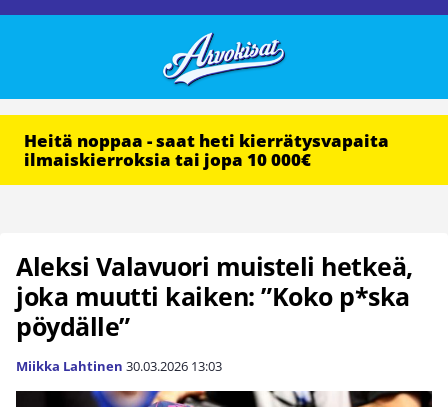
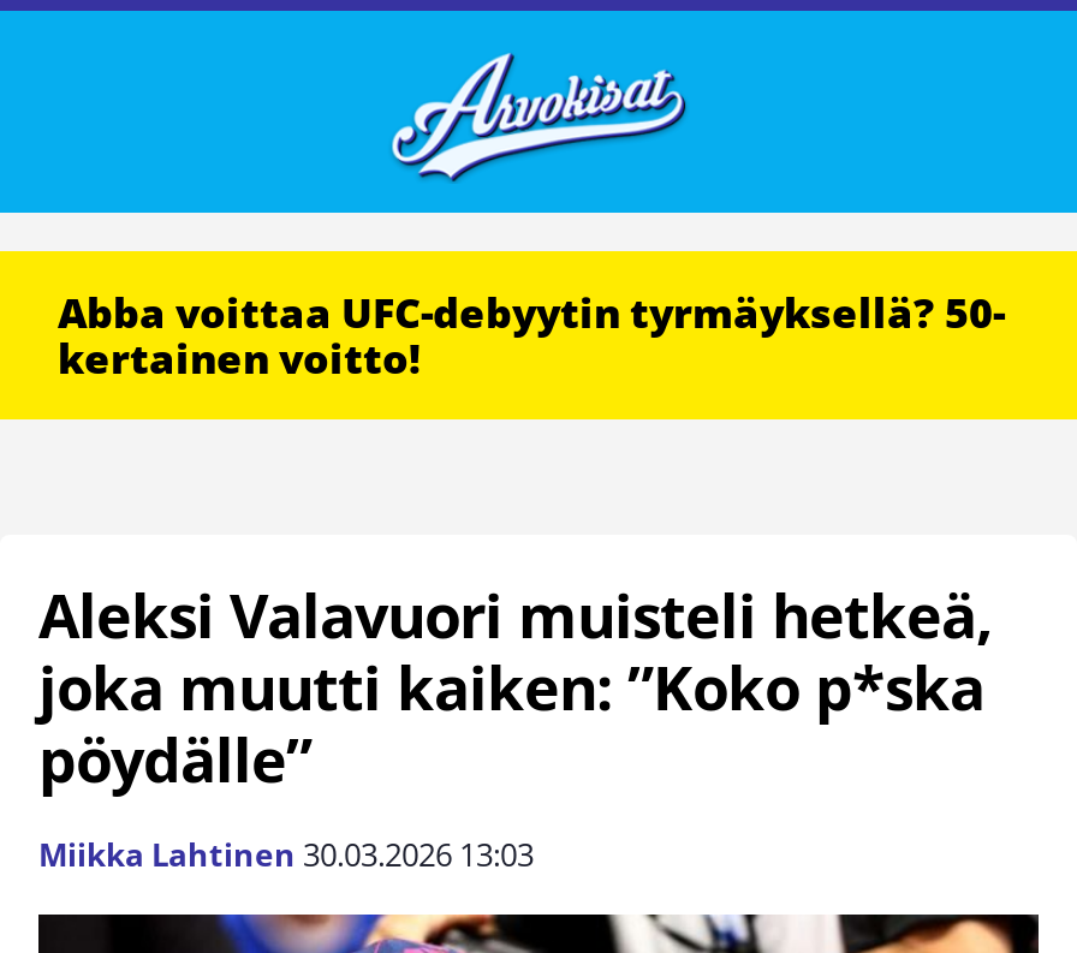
- Heitä noppaa - saat heti kierrätysvapaita
- ilmaiskierroksia tai jopa 10 000€
+ Abba voittaa UFC-debyytin tyrmäyksellä? 50-
+ kertainen voitto!
